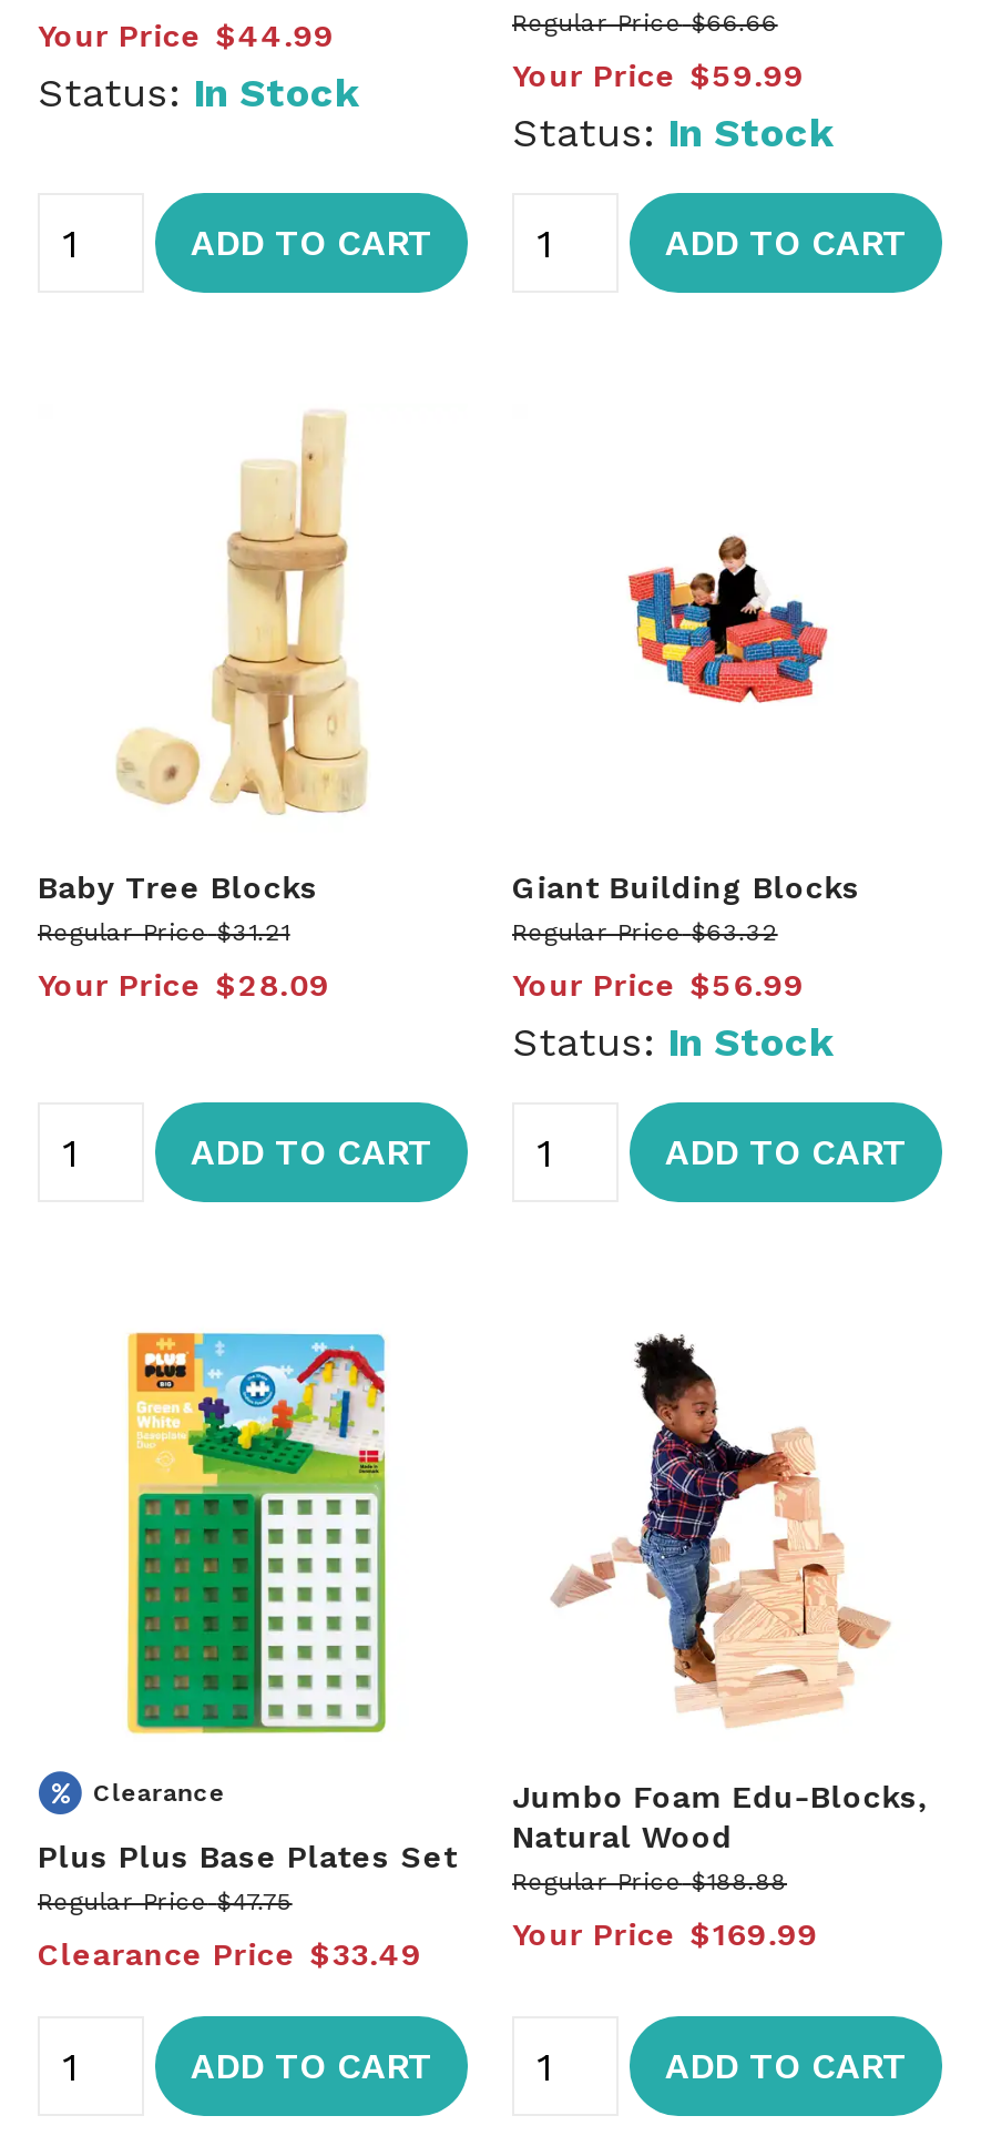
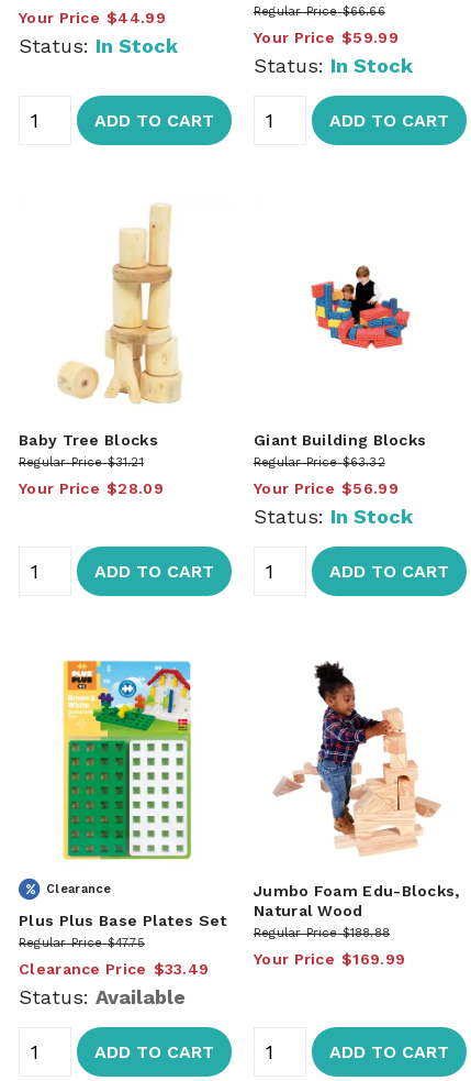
+ Status: Available
